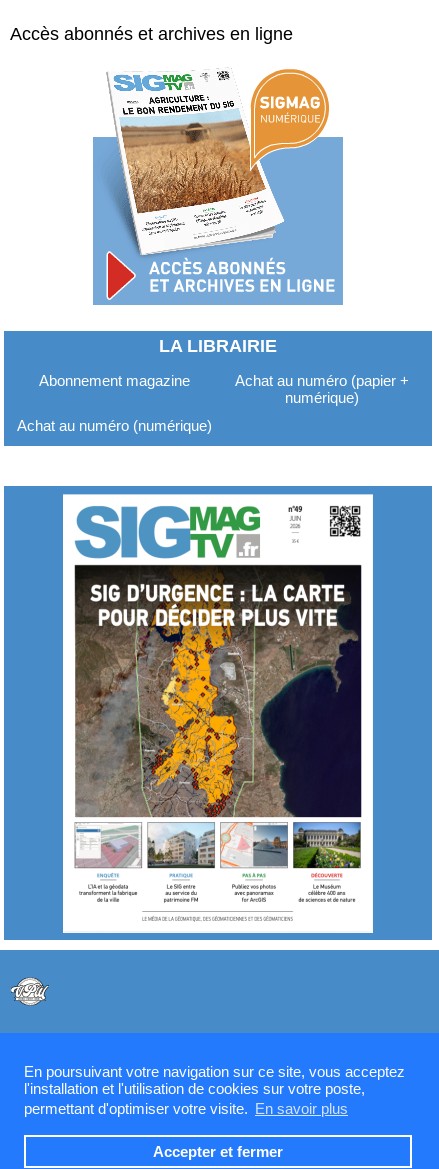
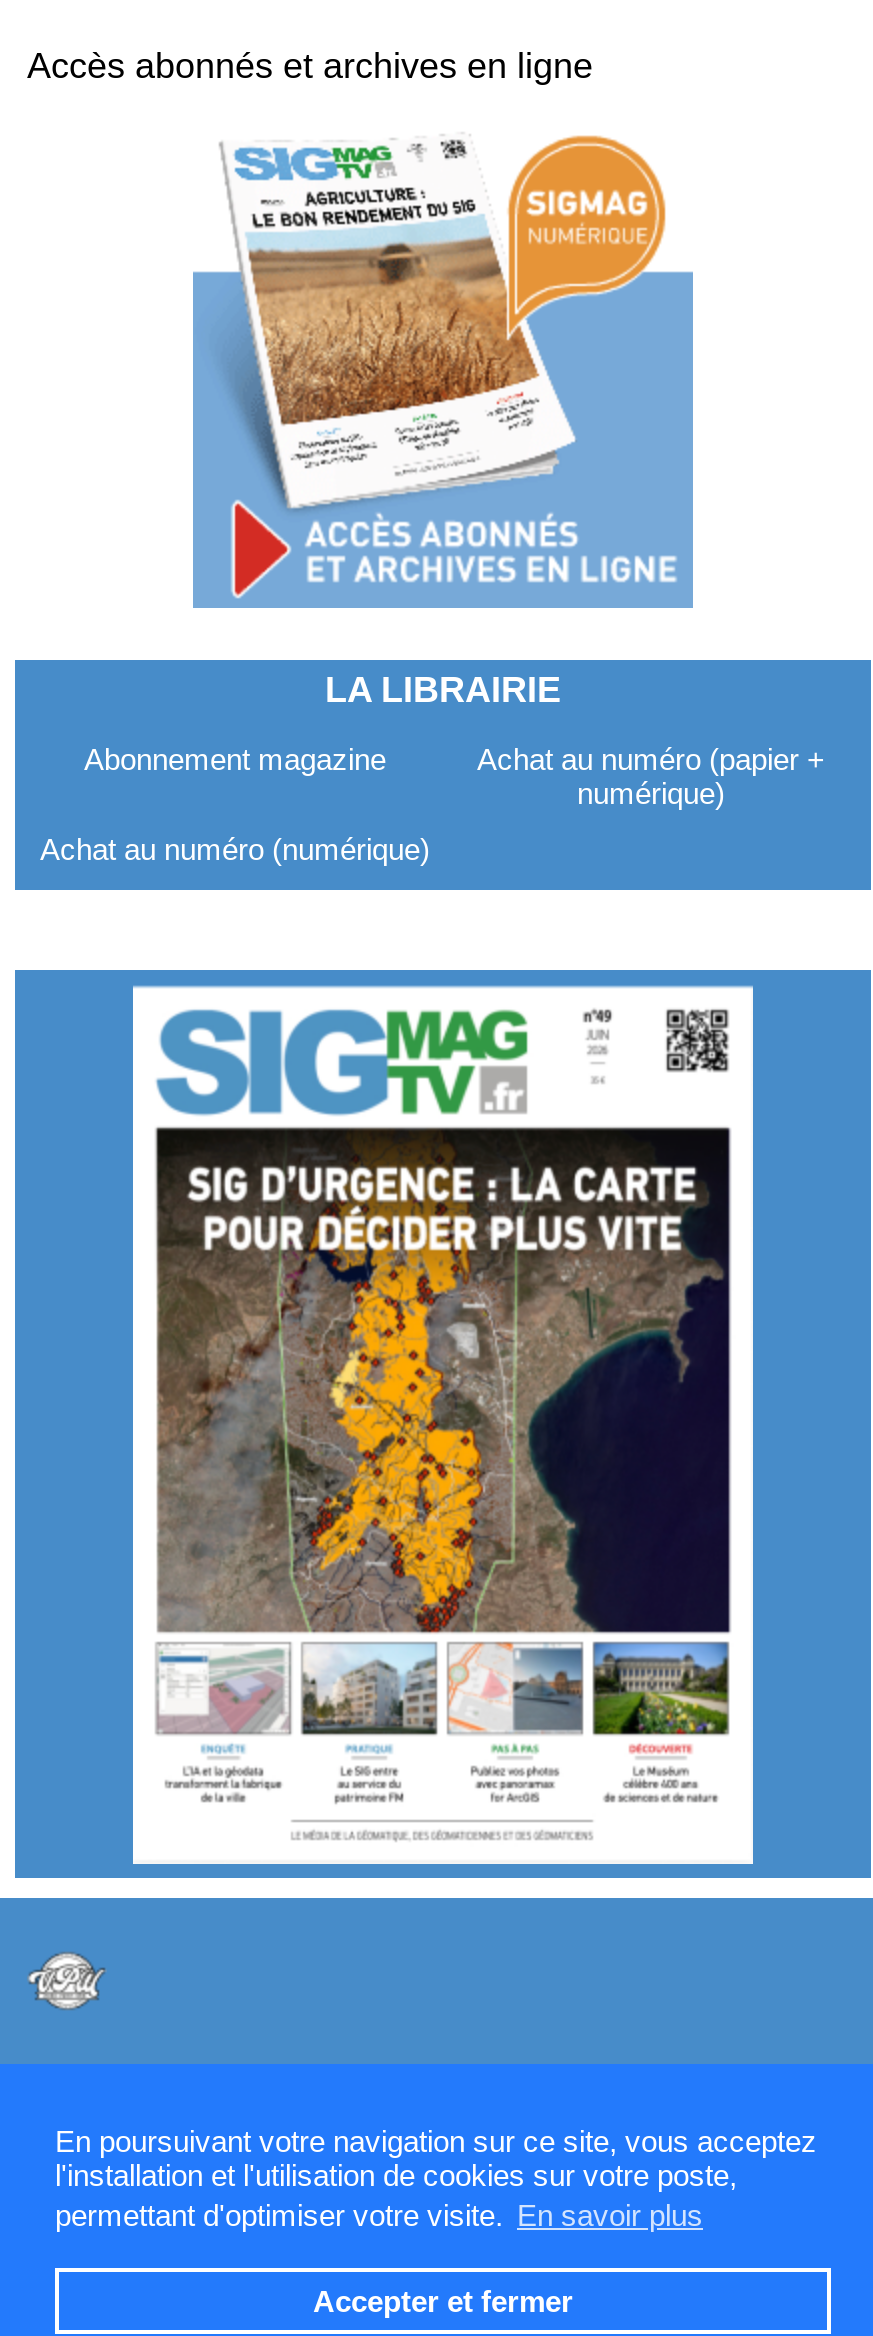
- [image]
+ [image]
